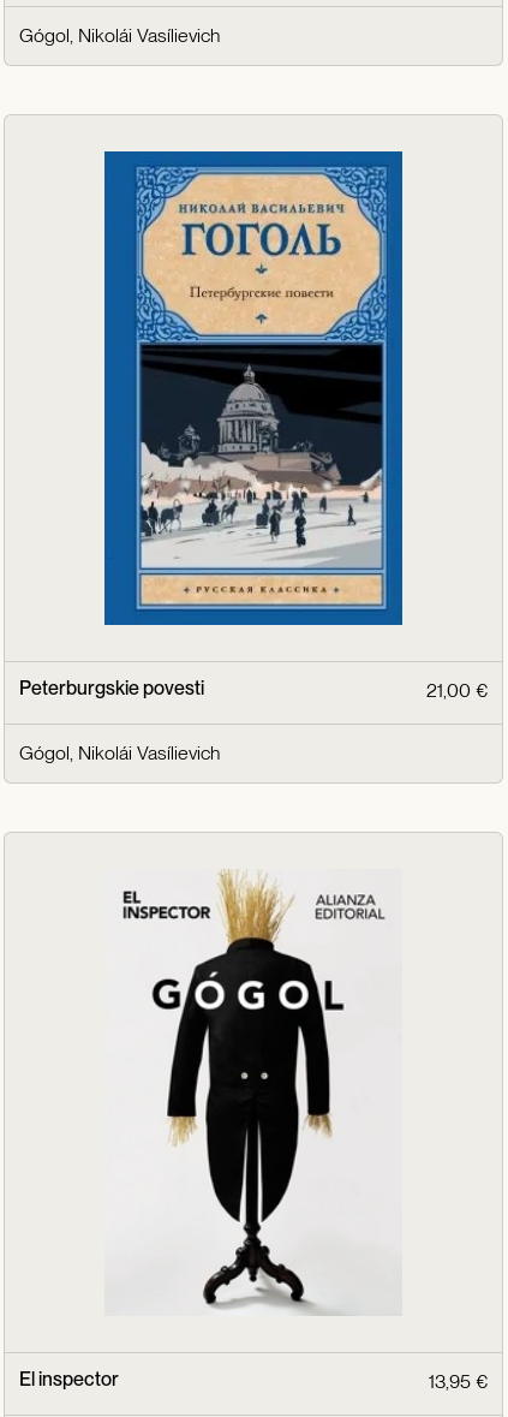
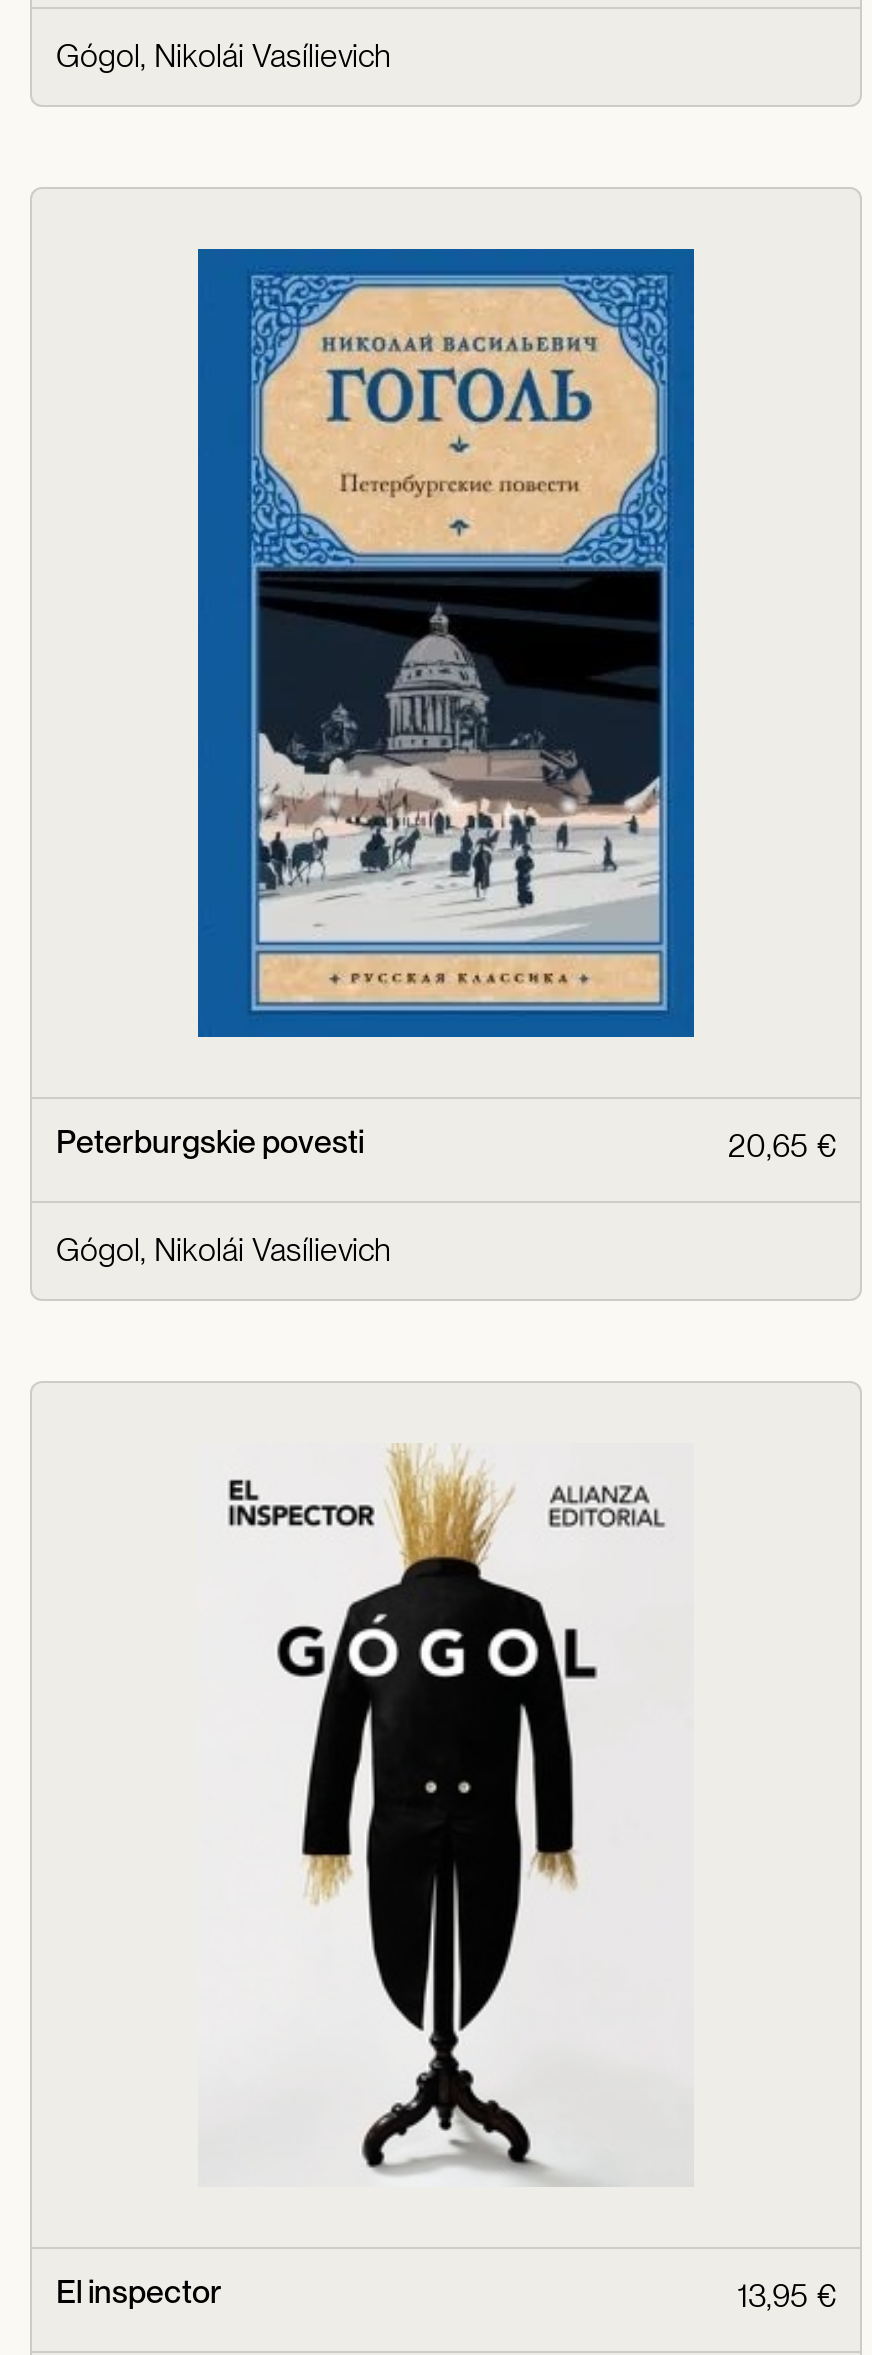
- 21,00 €
+ 20,65 €
